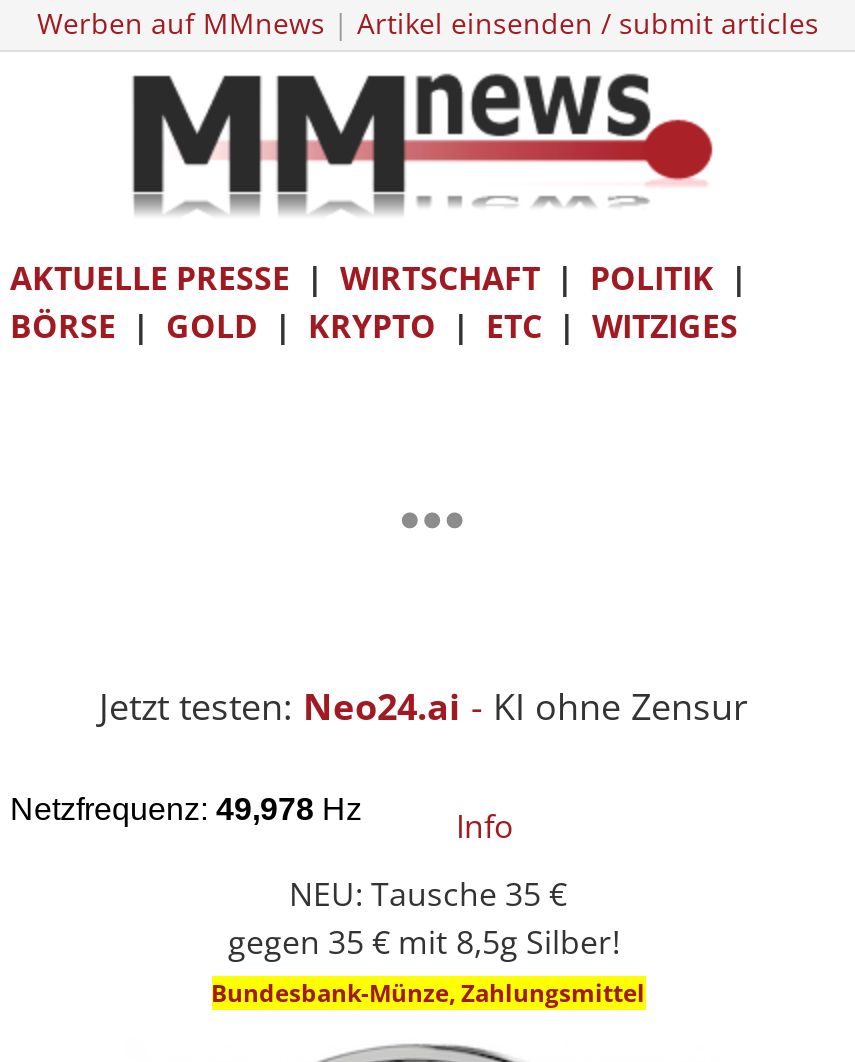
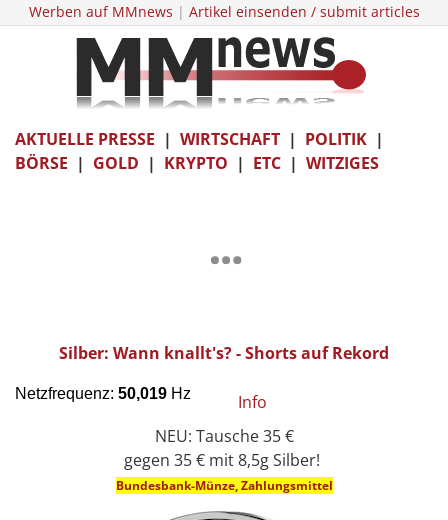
- Jetzt testen: Neo24.ai - KI ohne Zensur
+ Silber: Wann knallt's? - Shorts auf Rekord
